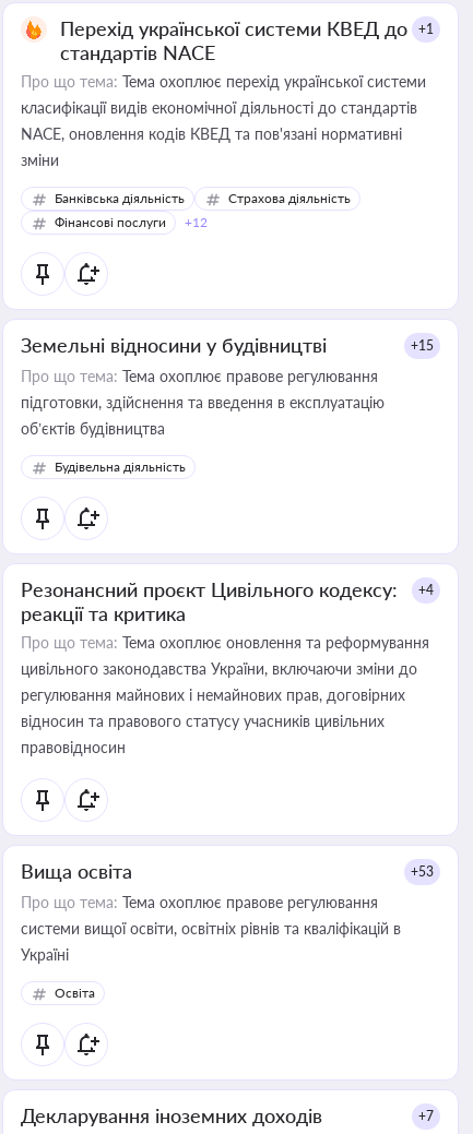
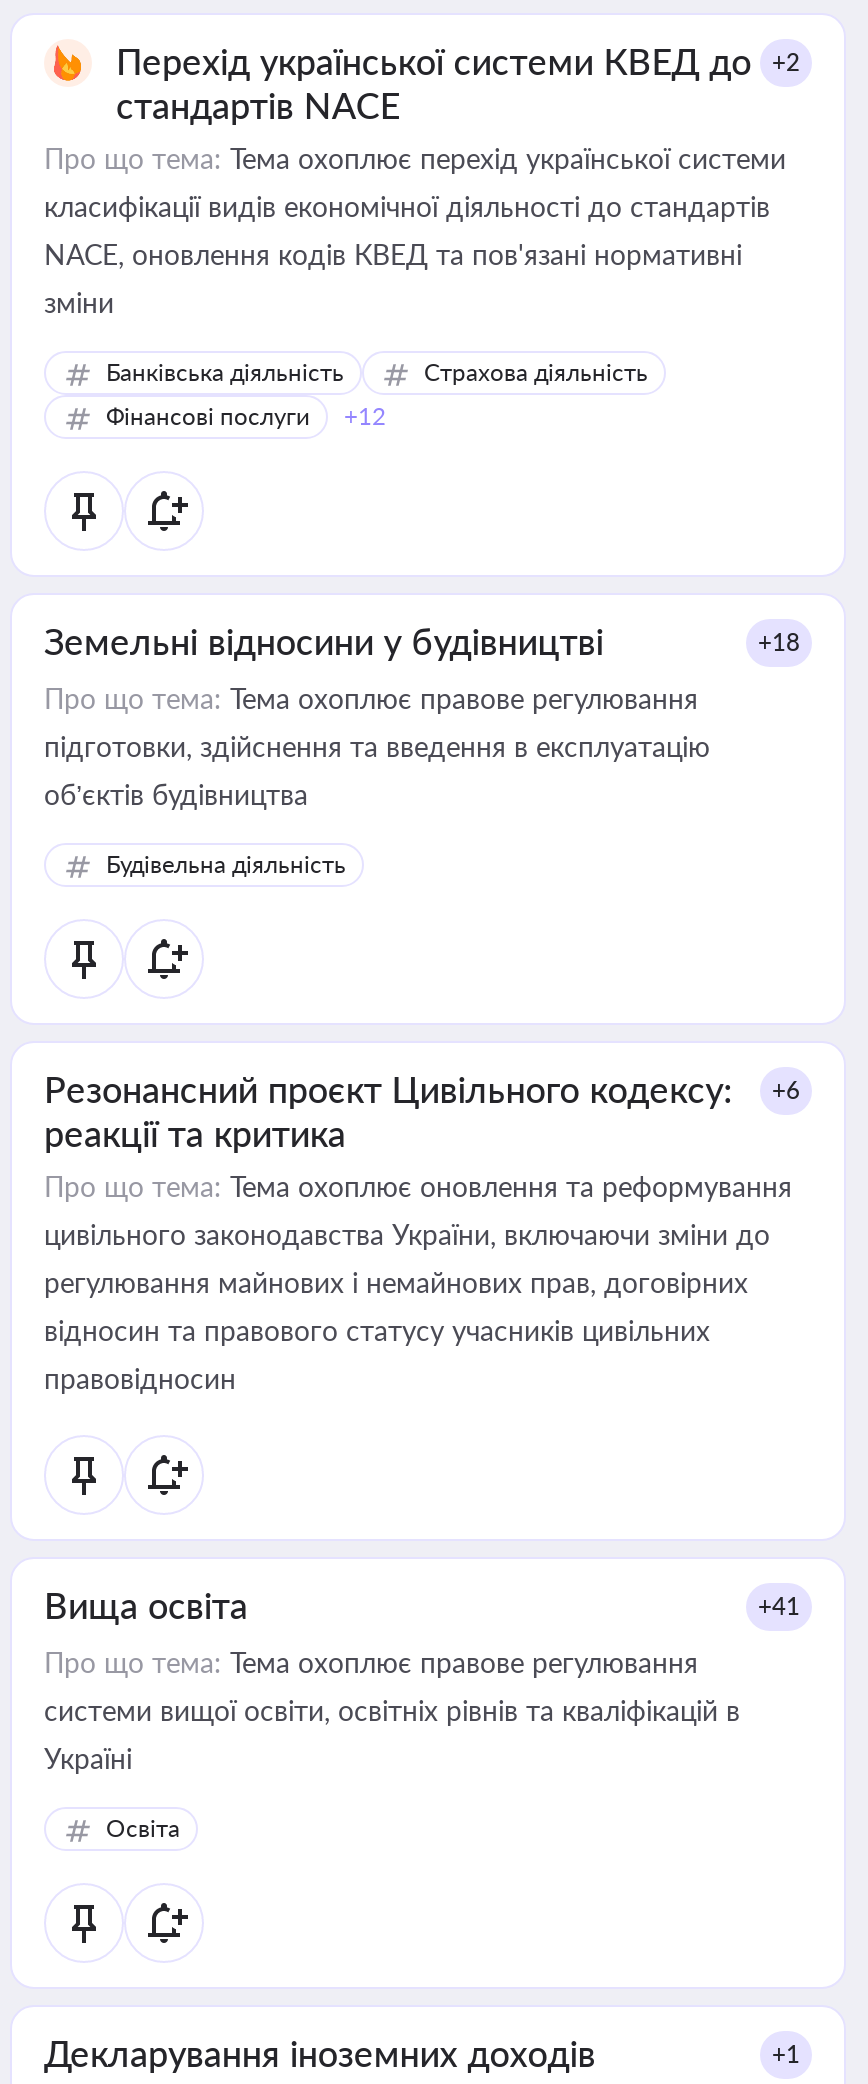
- Перехід української системи КВЕД до +1
+ Перехід української системи КВЕД до +2

- +15
+ +18

- Резонансний проєкт Цивільного кодексу: +4
+ Резонансний проєкт Цивільного кодексу: +6

- +53
+ +41

- +7
+ +1
